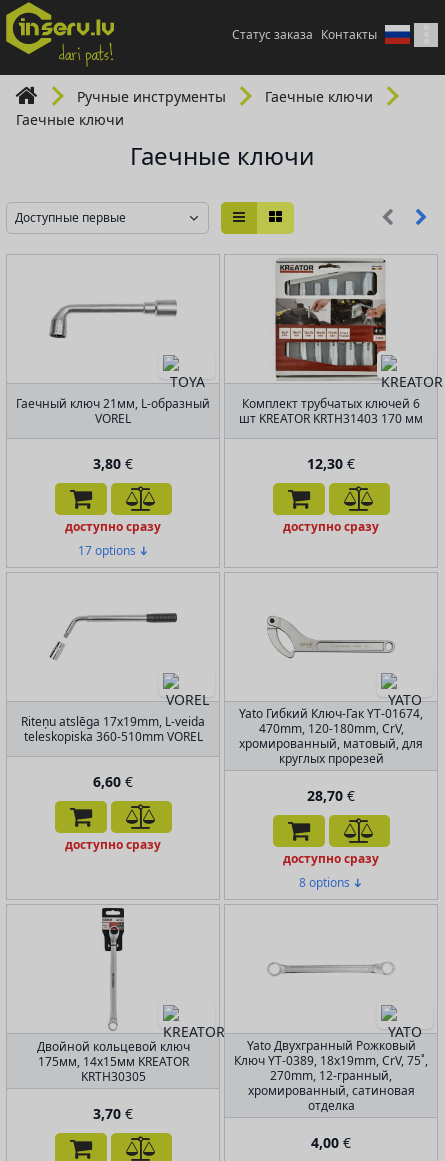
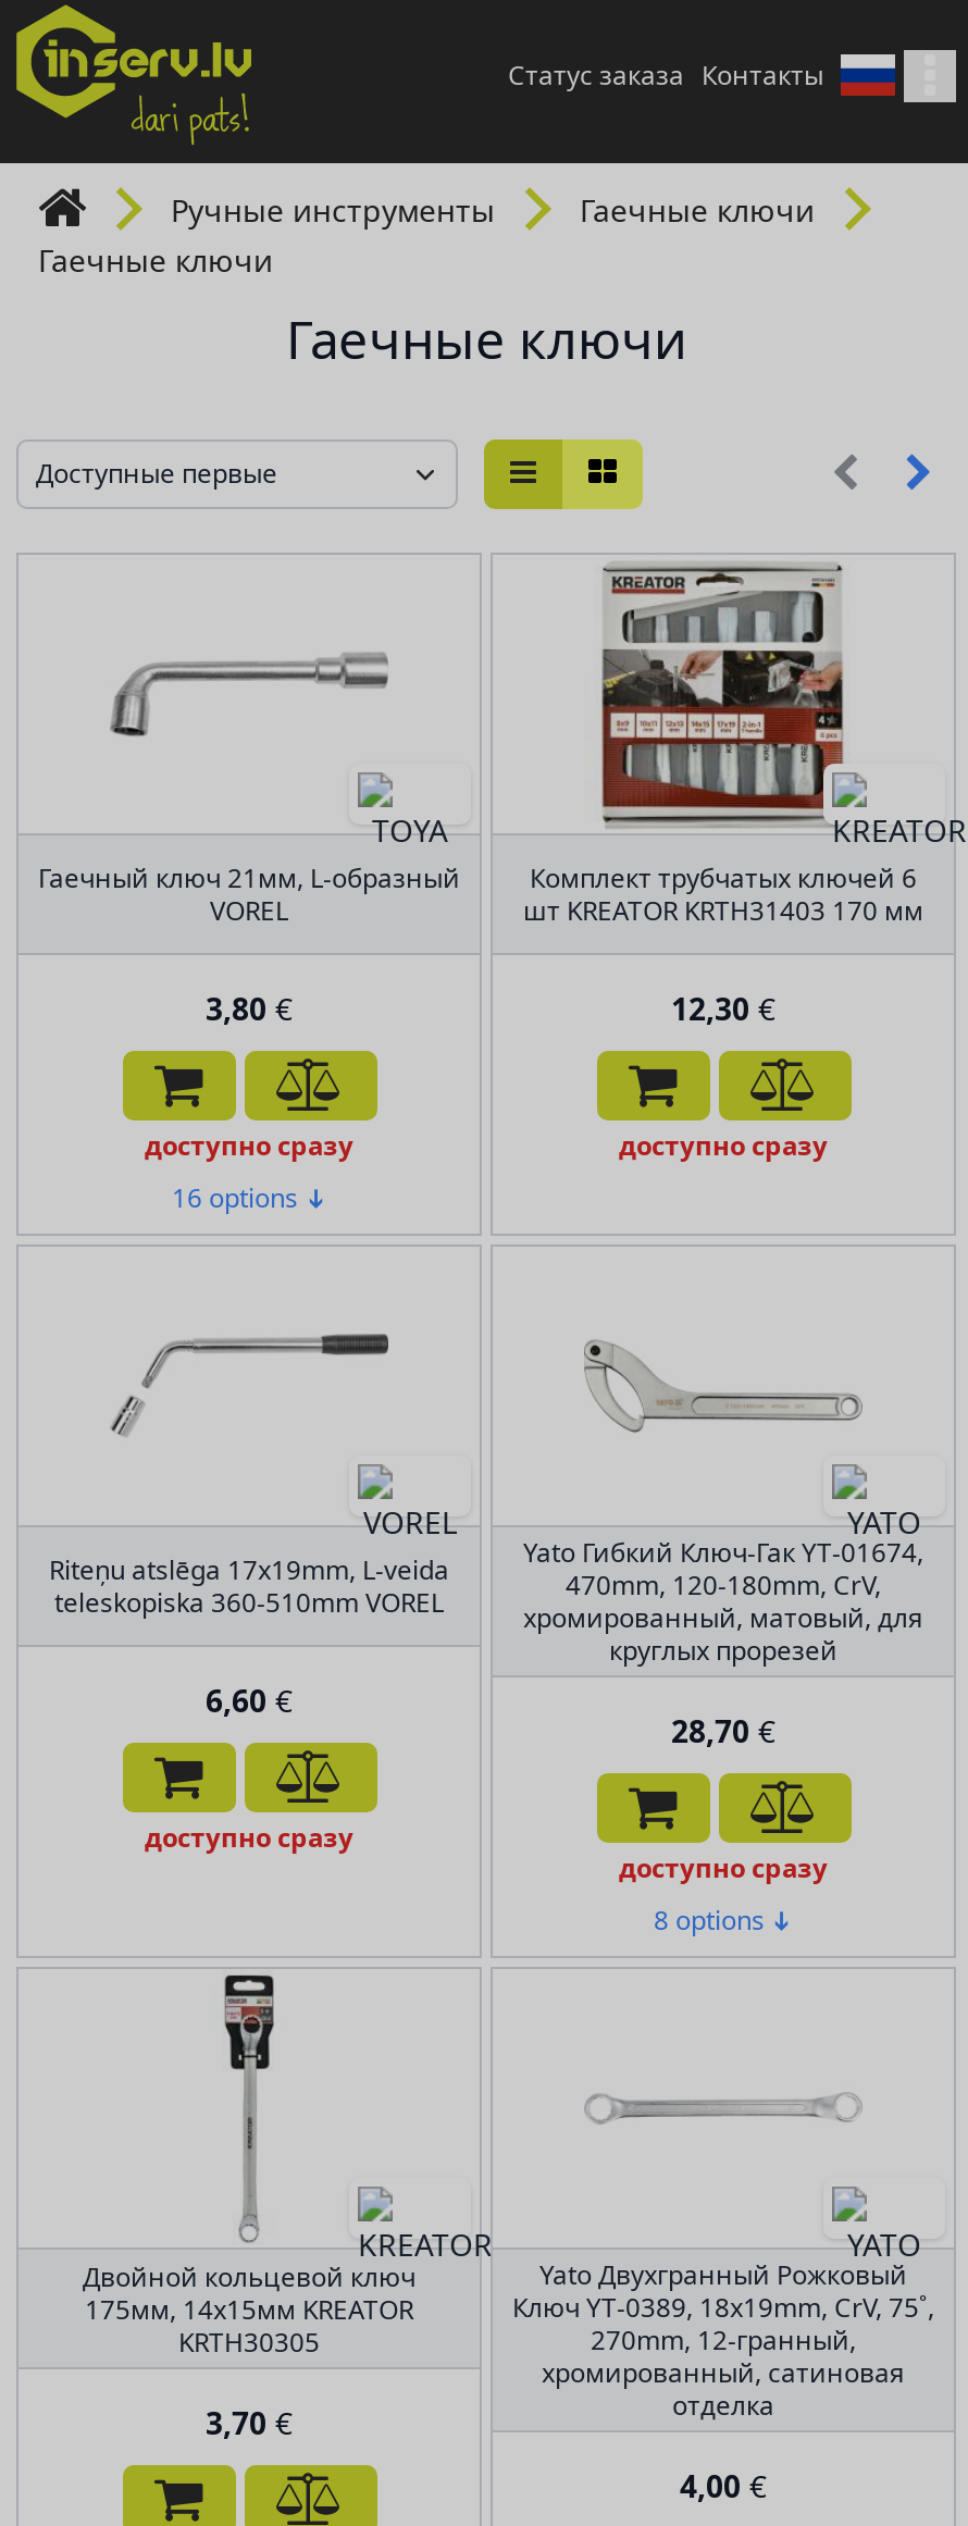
- 17 options
+ 16 options
